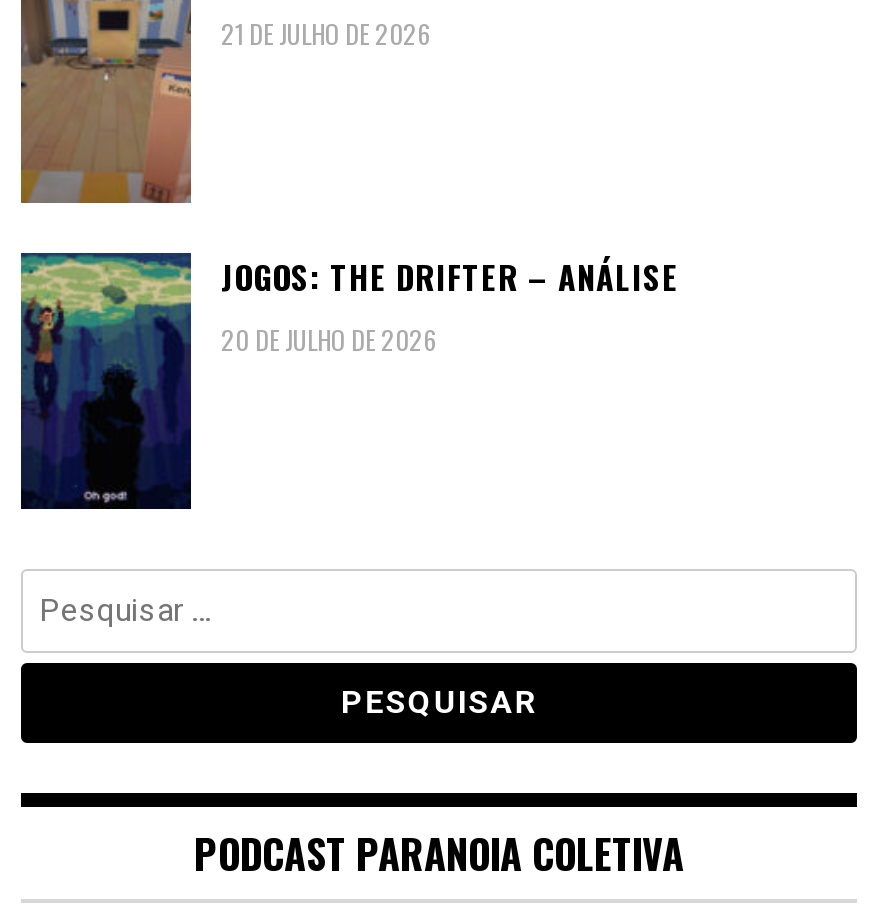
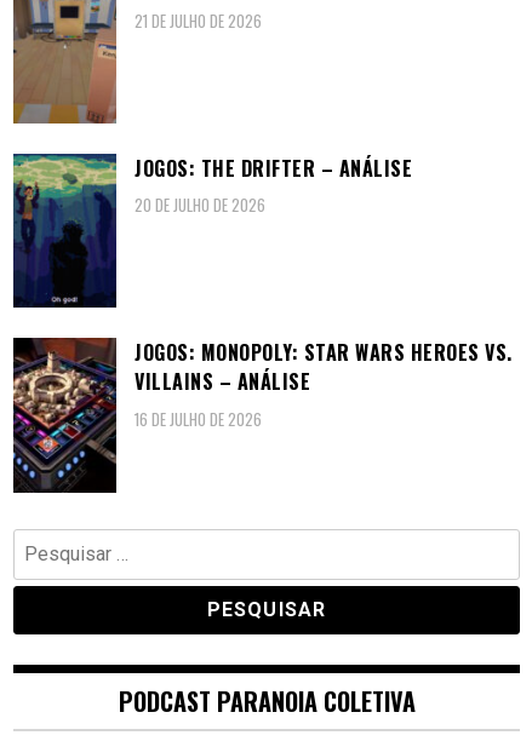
+ [image]
+ JOGOS: MONOPOLY: STAR WARS HEROES VS.
+ VILLAINS – ANÁLISE
+ 16 DE JULHO DE 2026
